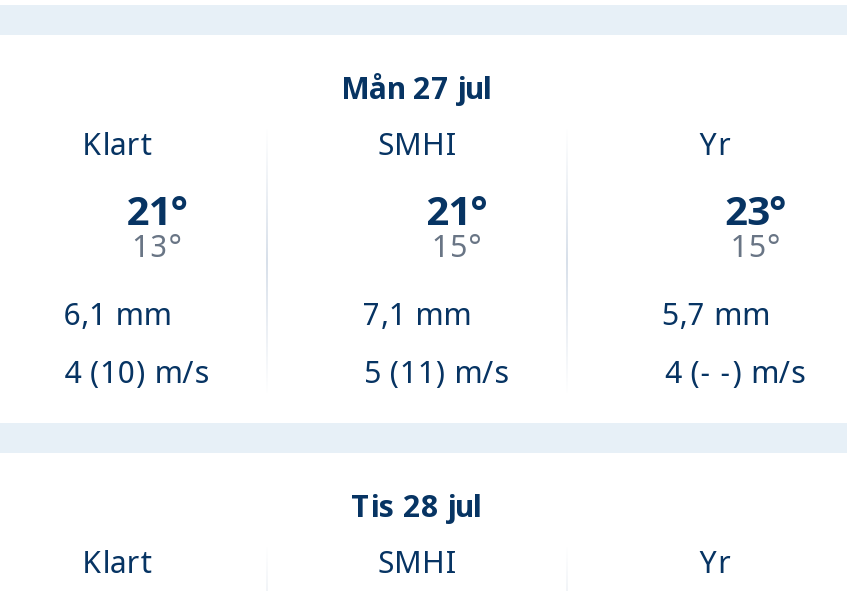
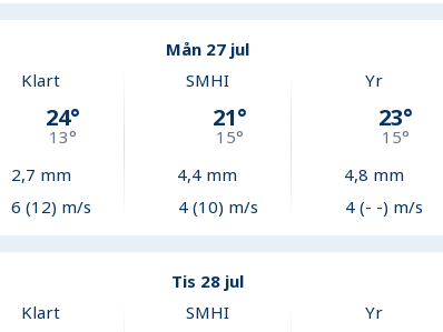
- 21°
+ 24°

- 6,1 mm
+ 2,7 mm

- 7,1 mm
+ 4,4 mm

- 5,7 mm
+ 4,8 mm

- 4 (10) m/s
+ 6 (12) m/s

- 5 (11) m/s
+ 4 (10) m/s
